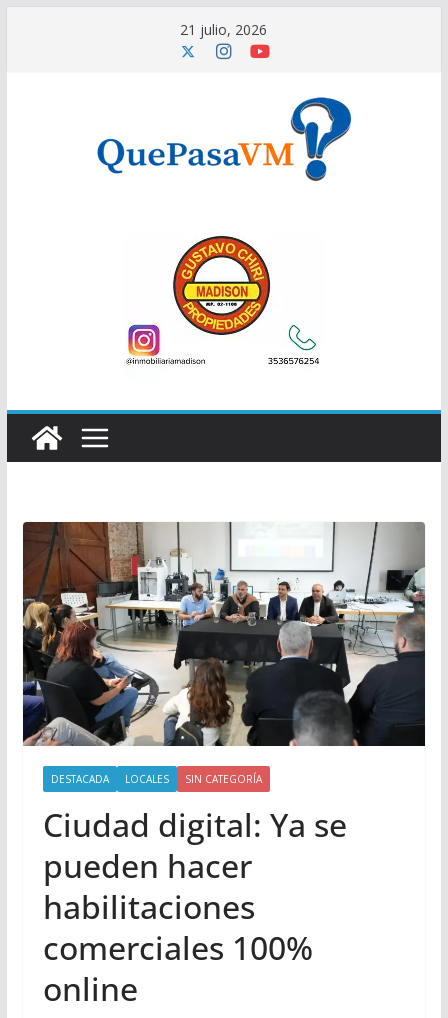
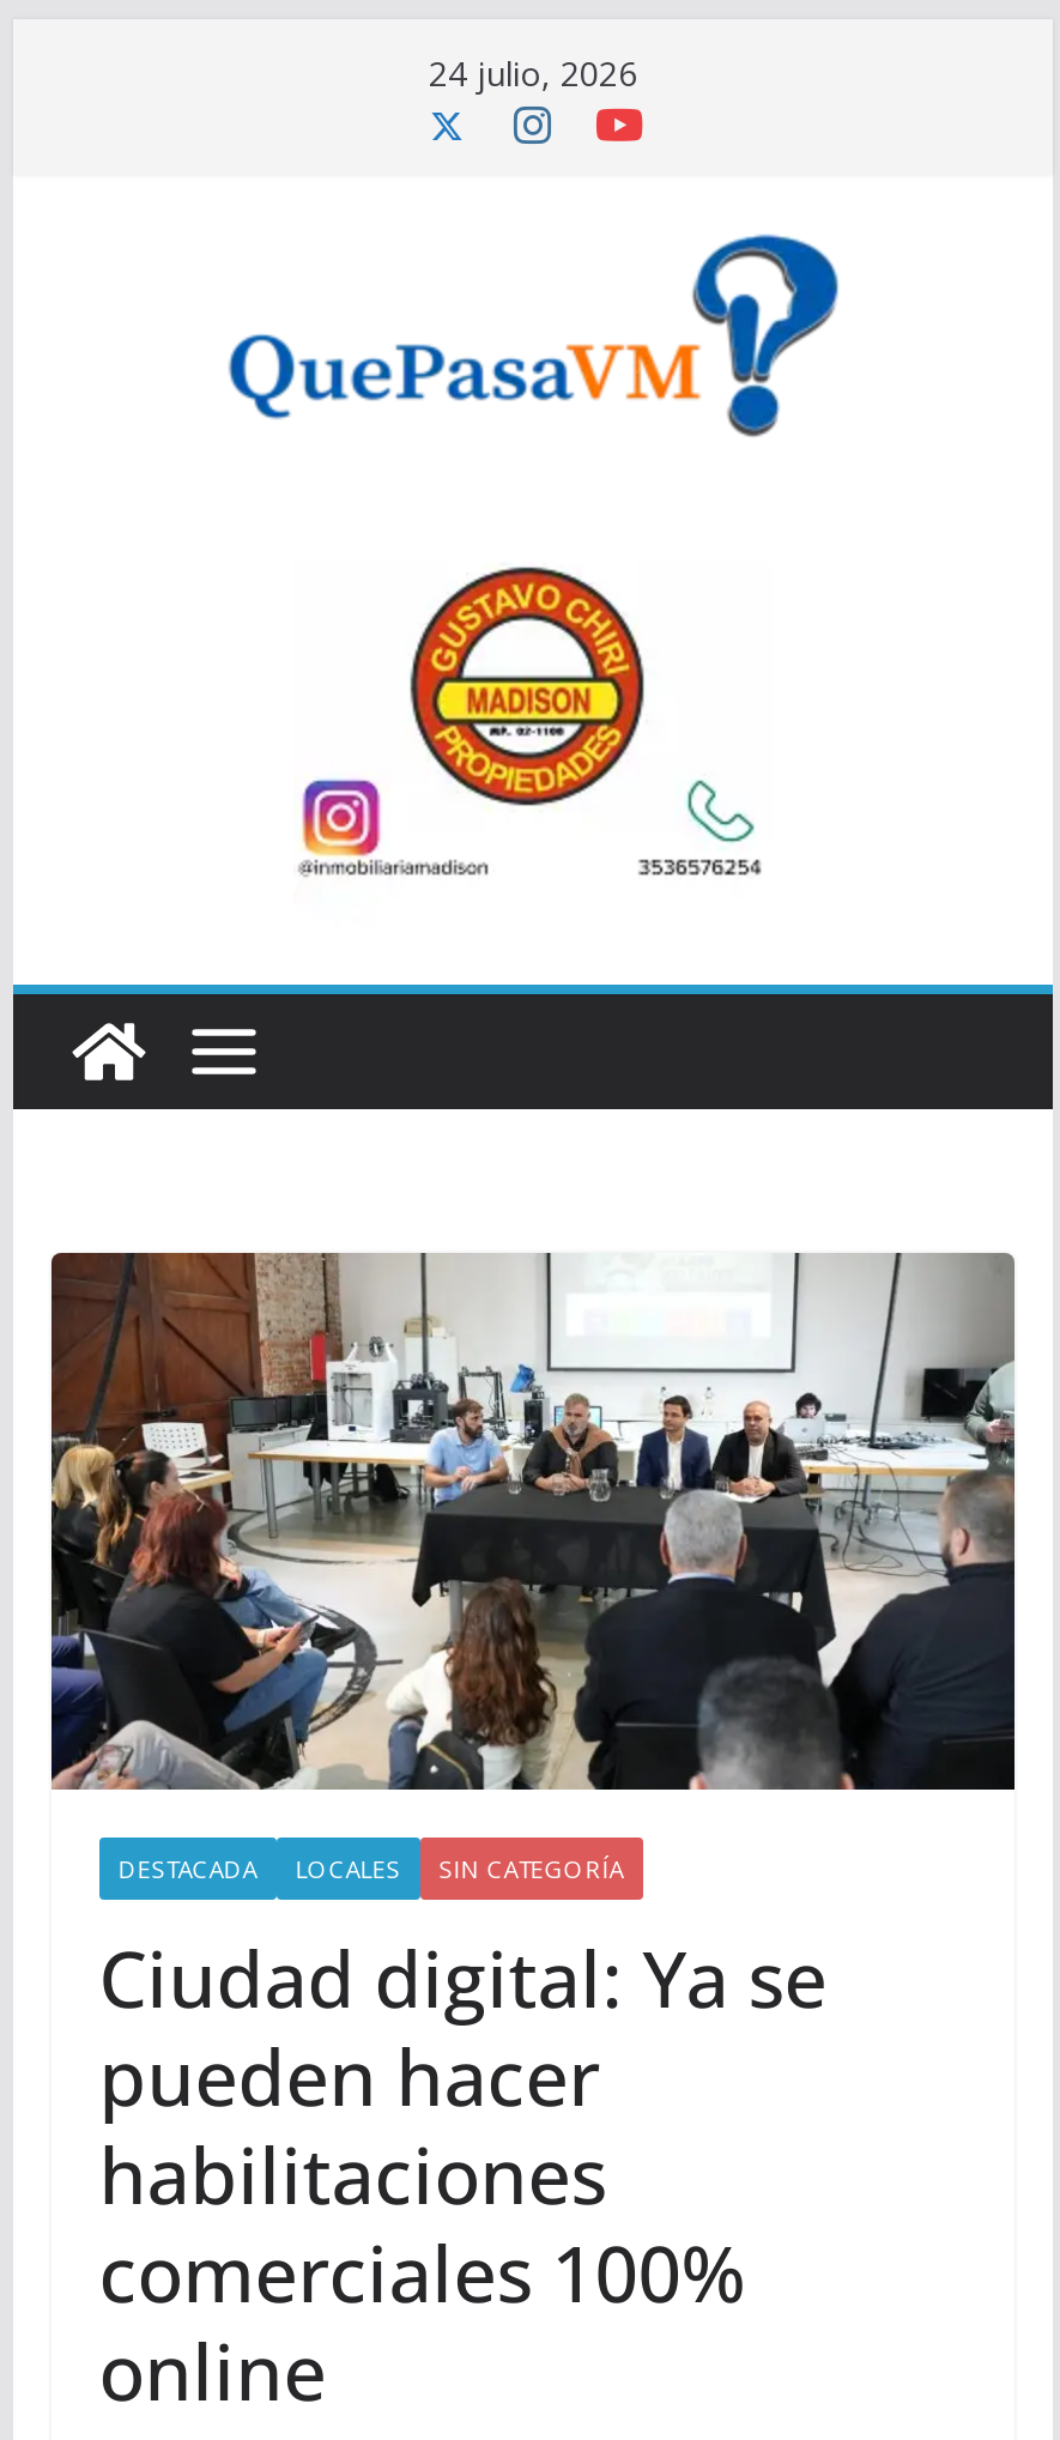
- 21 julio, 2026
+ 24 julio, 2026
